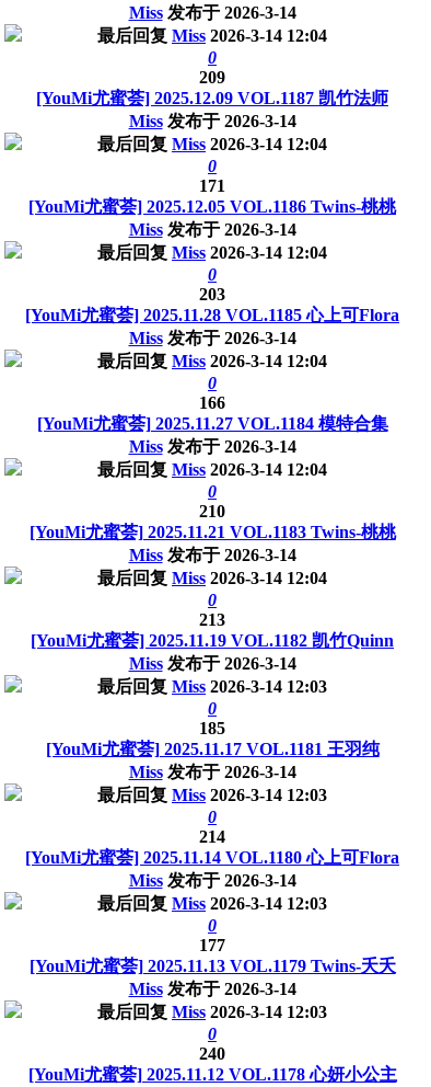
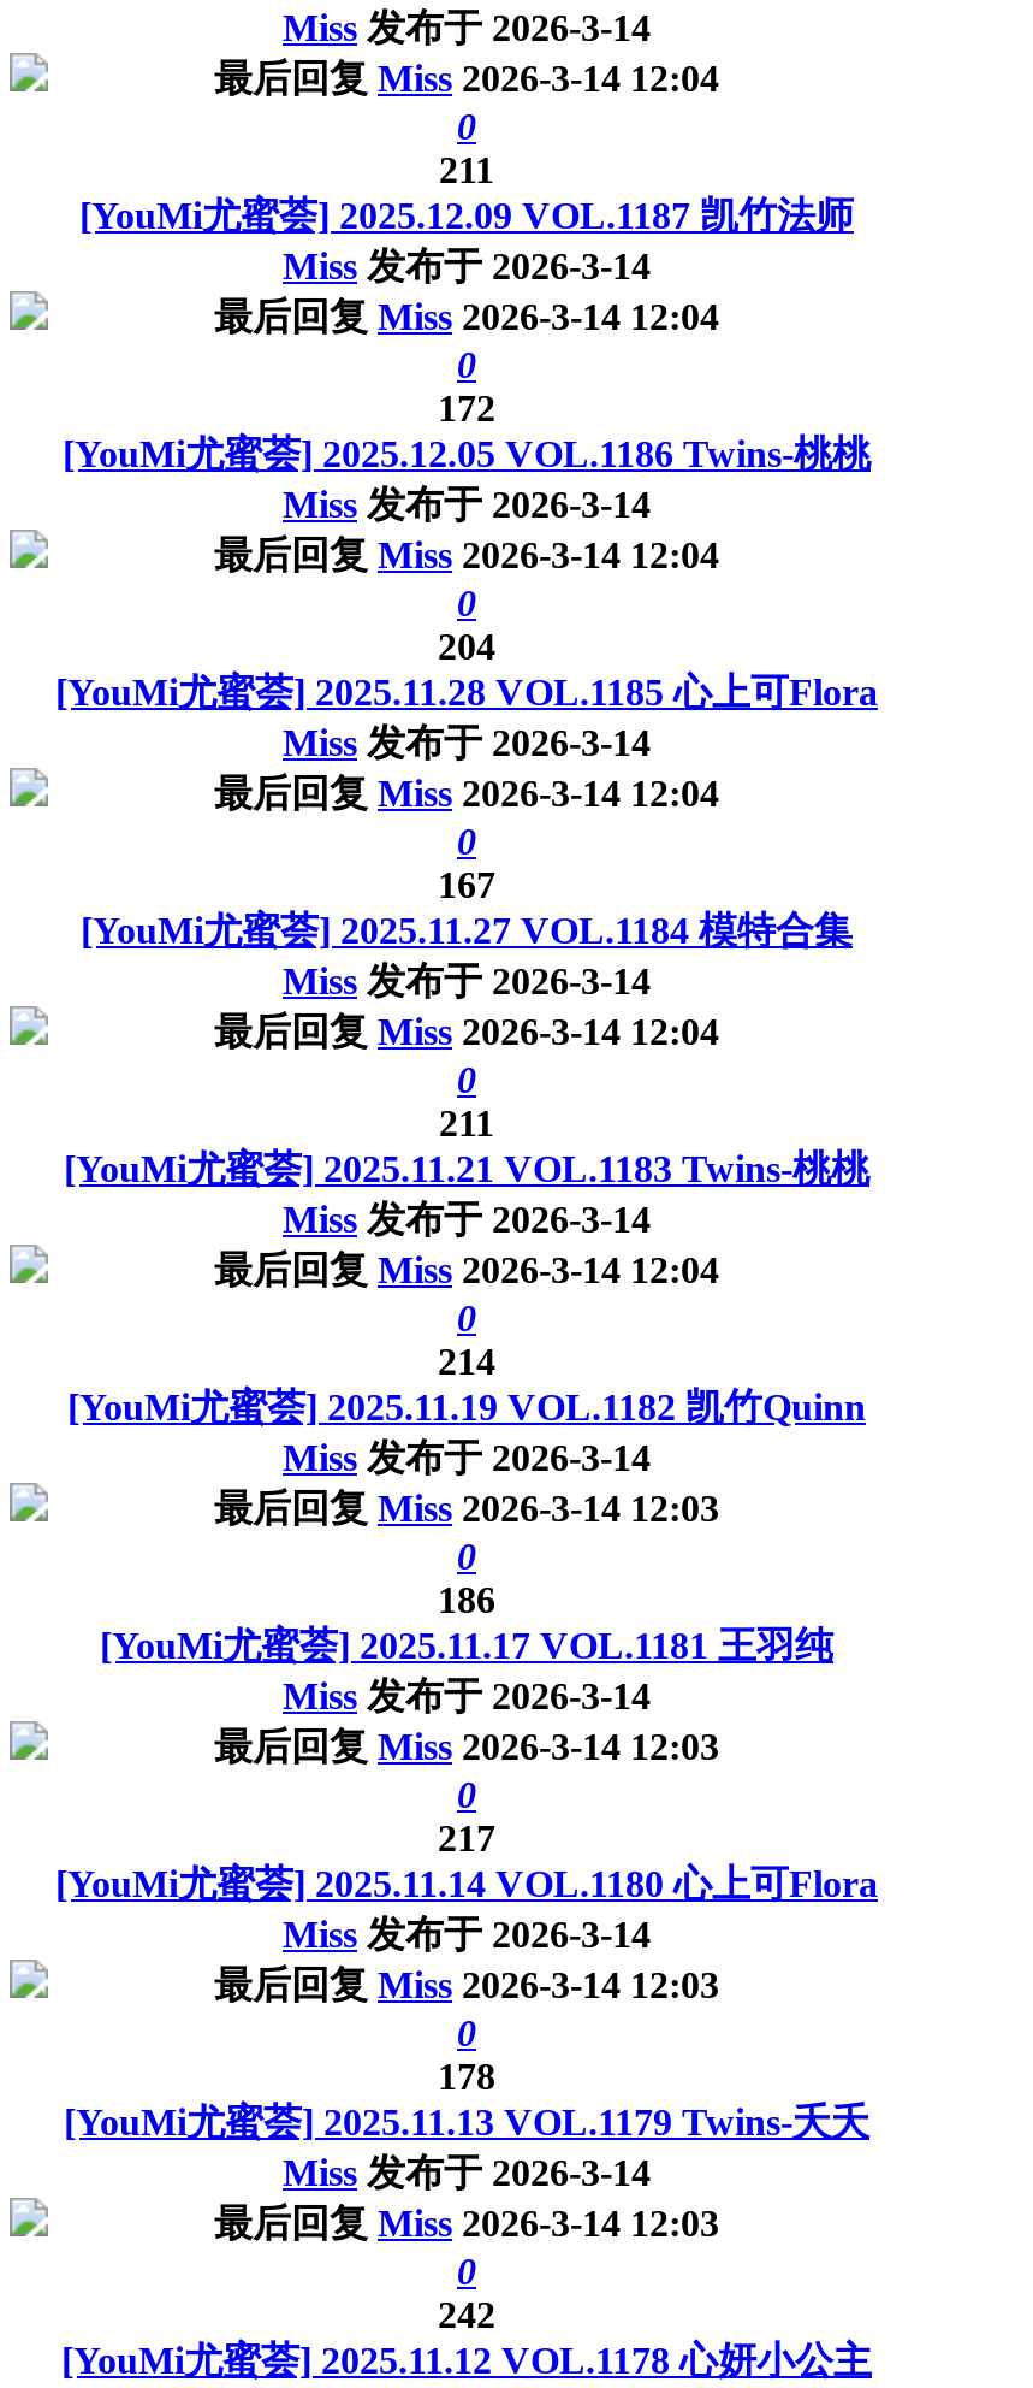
- 209
+ 211

- 171
+ 172

- 203
+ 204

- 166
+ 167

- 210
+ 211

- 213
+ 214

- 185
+ 186

- 214
+ 217

- 177
+ 178

- 240
+ 242
